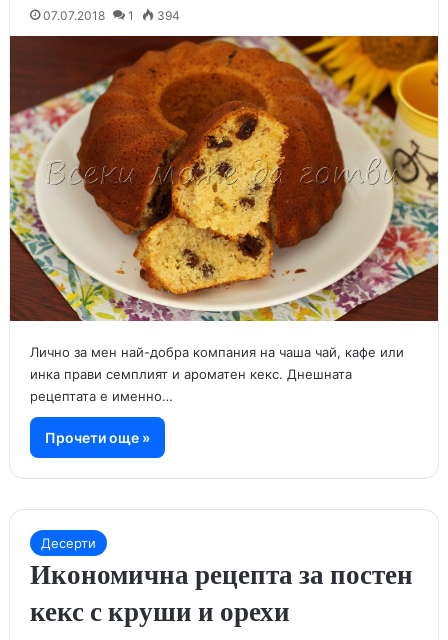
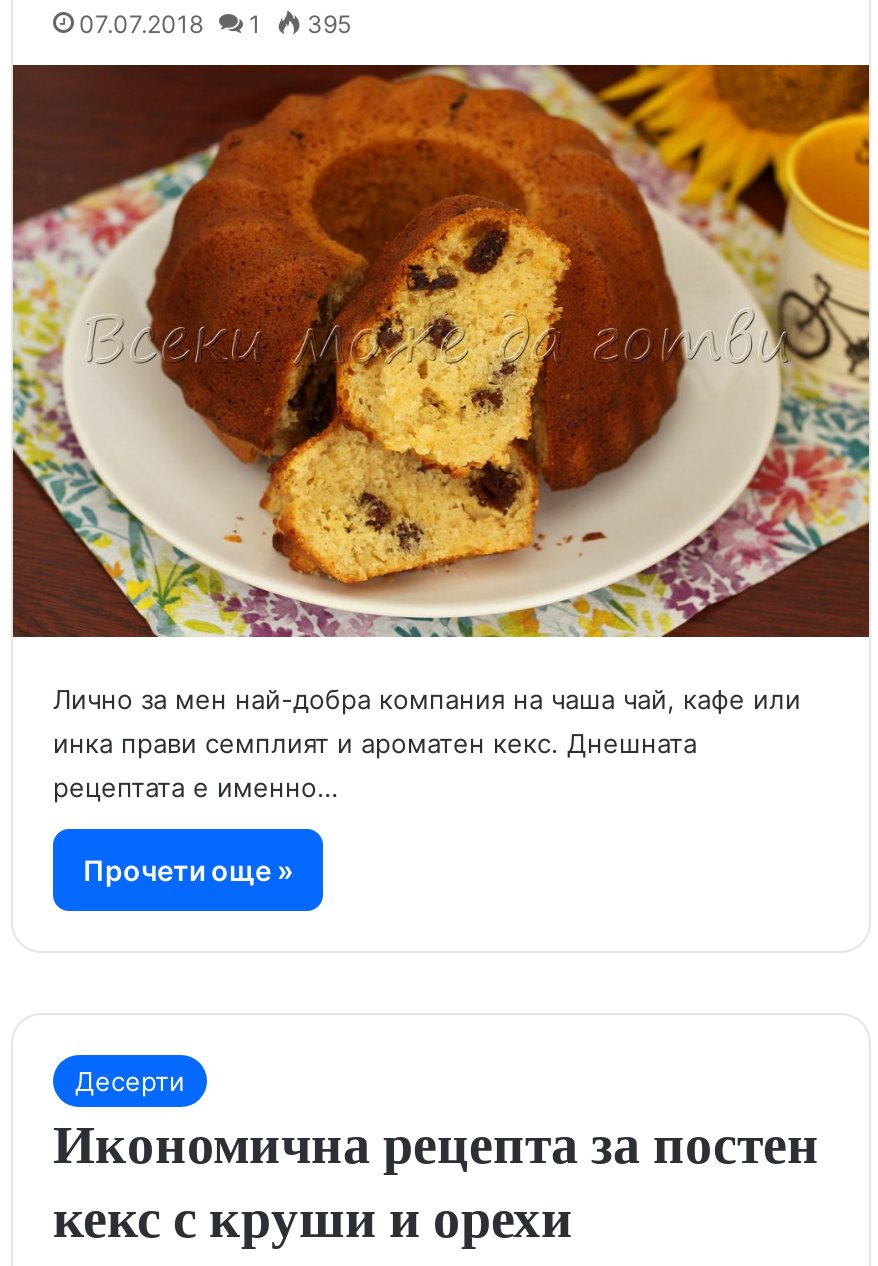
- 07.07.2018 1 394
+ 07.07.2018 1 395
